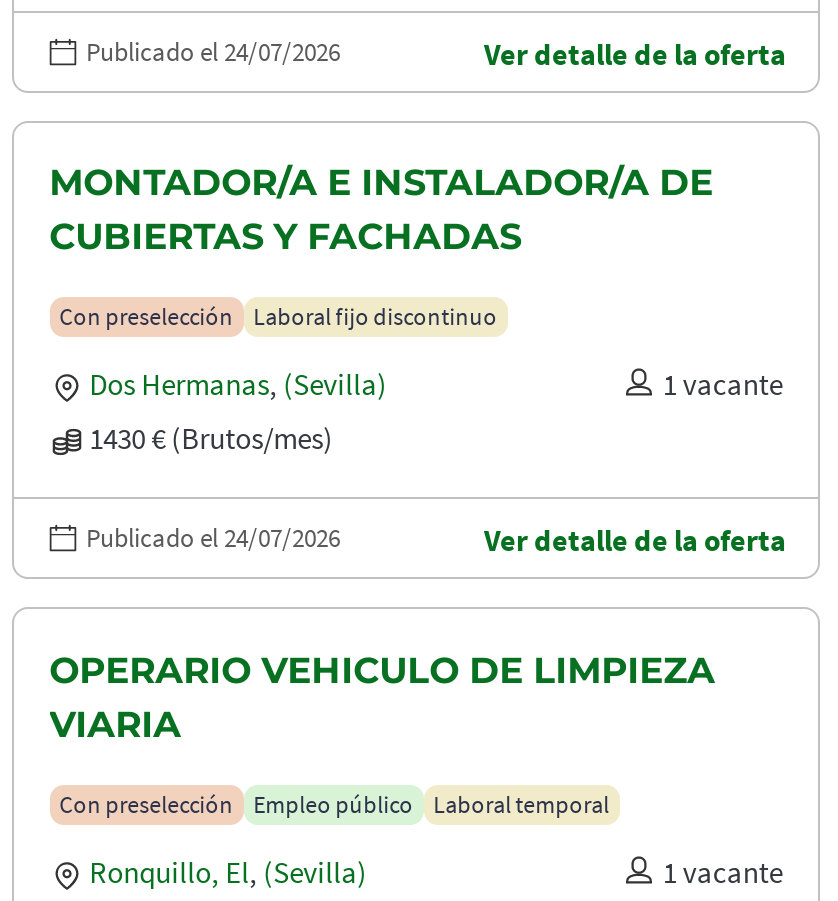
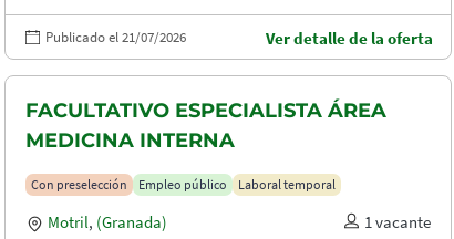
- Publicado el 24/07/2026
+ Publicado el 21/07/2026

- MONTADOR/A E INSTALADOR/A DE
- CUBIERTAS Y FACHADAS
- Con preselección
- Laboral fijo discontinuo
- Dos Hermanas, (Sevilla)
- 1 vacante
- 1430 € (Brutos/mes)
- Publicado el 24/07/2026
- Ver detalle de la oferta
- OPERARIO VEHICULO DE LIMPIEZA
- VIARIA
+ FACULTATIVO ESPECIALISTA ÁREA
+ MEDICINA INTERNA

- Ronquillo, El, (Sevilla)
+ Motril, (Granada)
